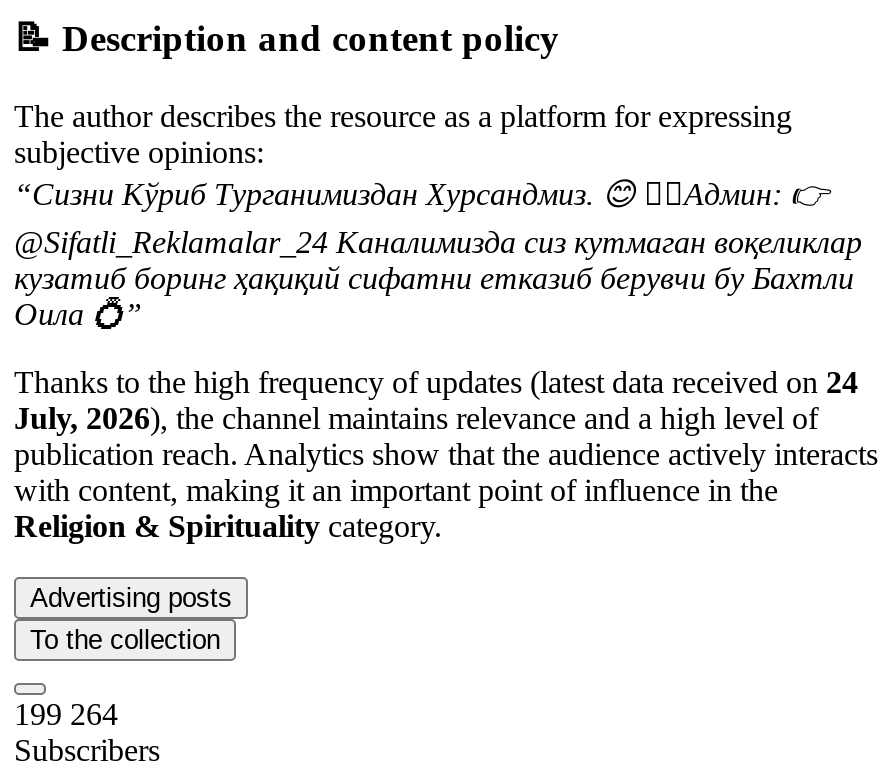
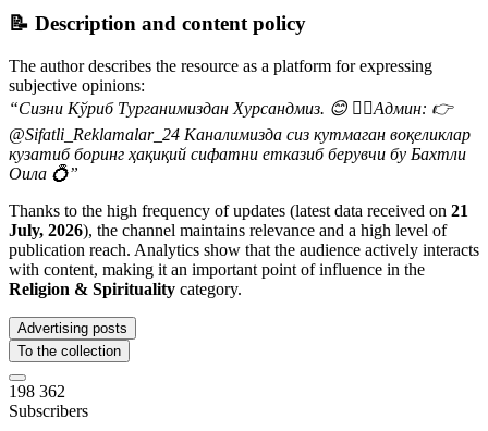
- Thanks to the high frequency of updates (latest data received on 24
+ Thanks to the high frequency of updates (latest data received on 21

- 199 264
+ 198 362
